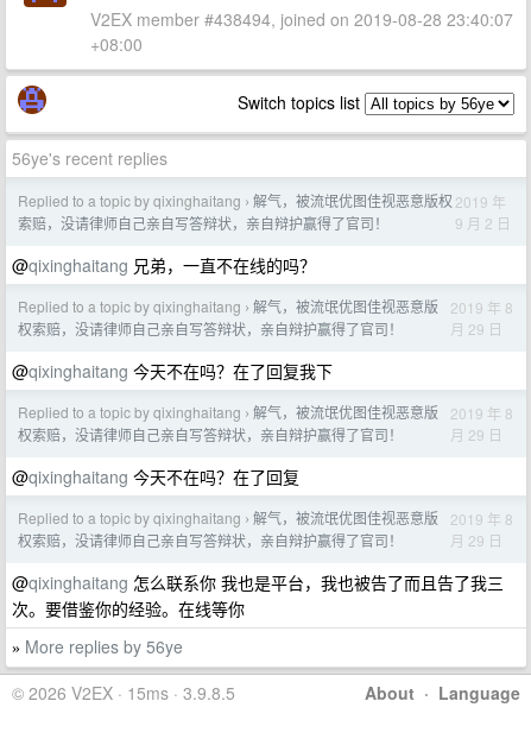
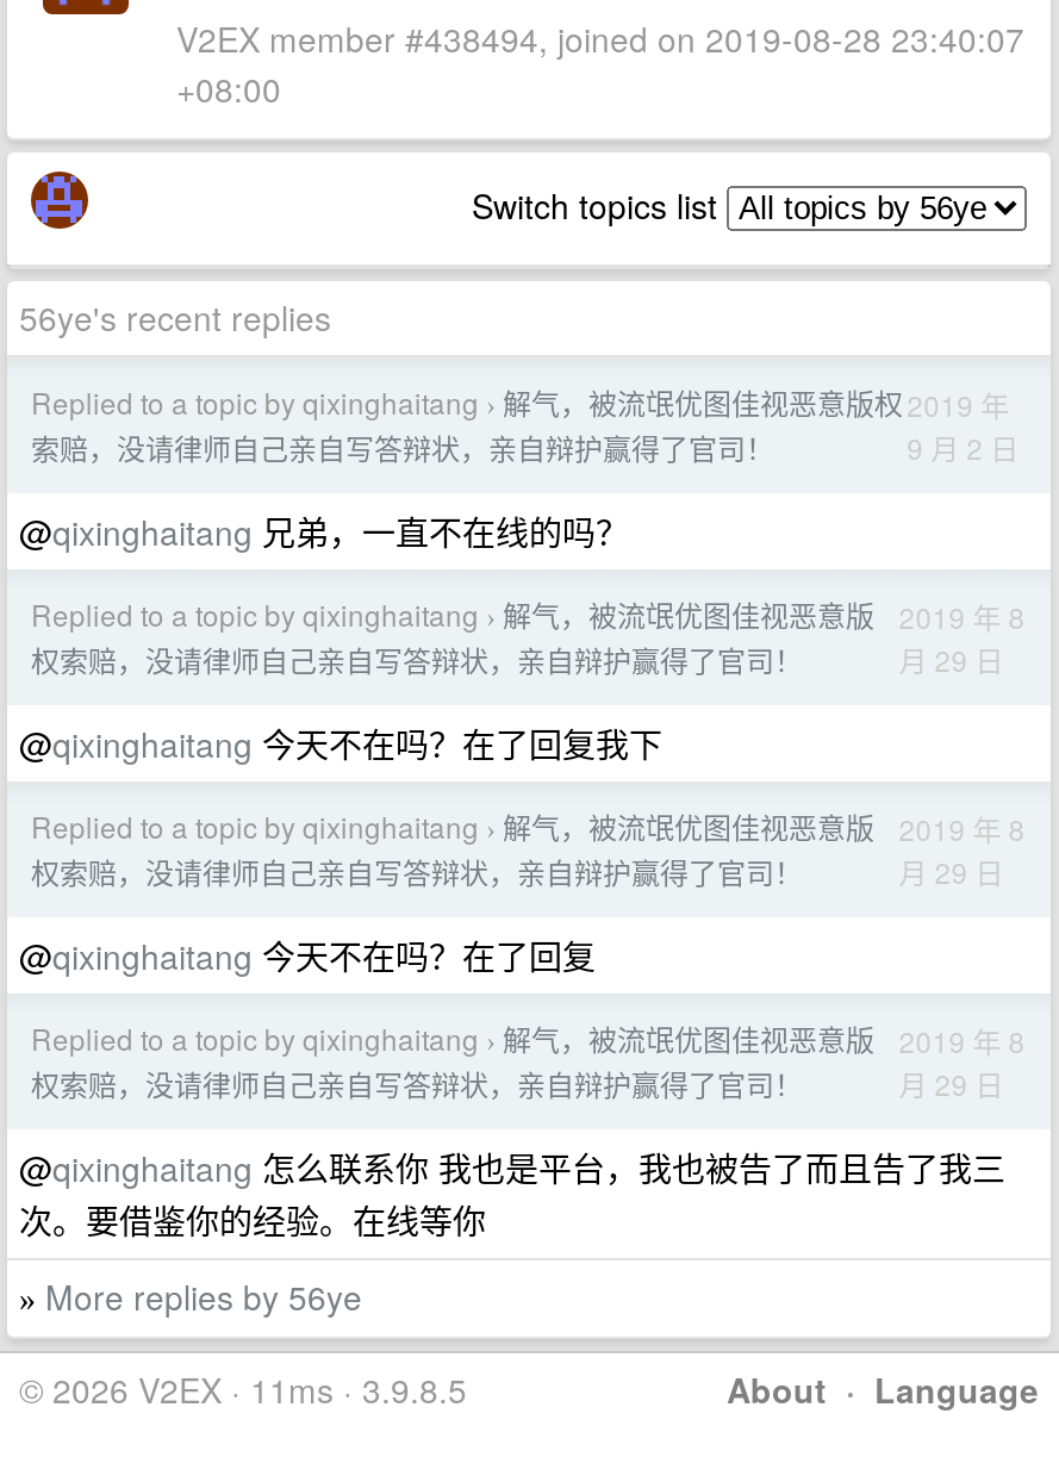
- © 2026 V2EX · 15ms · 3.9.8.5
+ © 2026 V2EX · 11ms · 3.9.8.5
